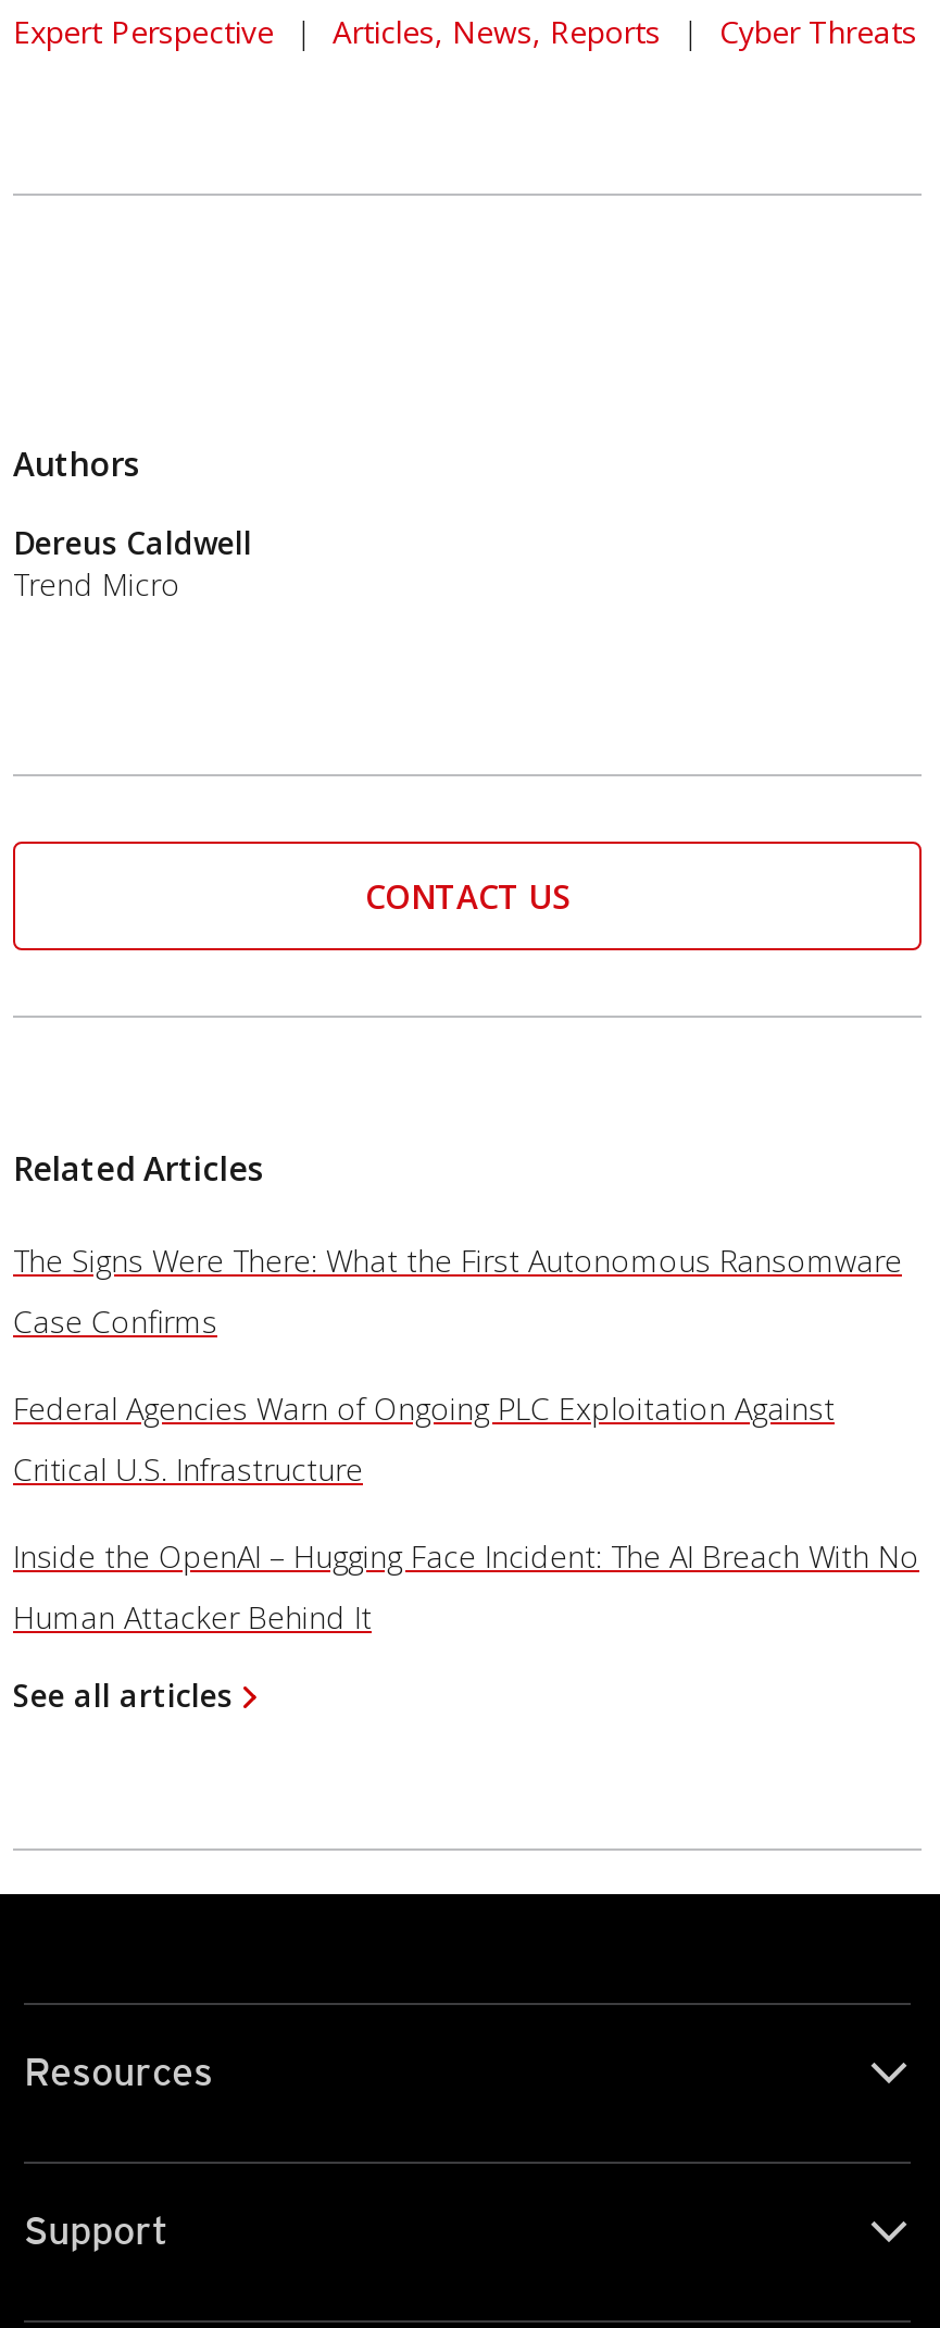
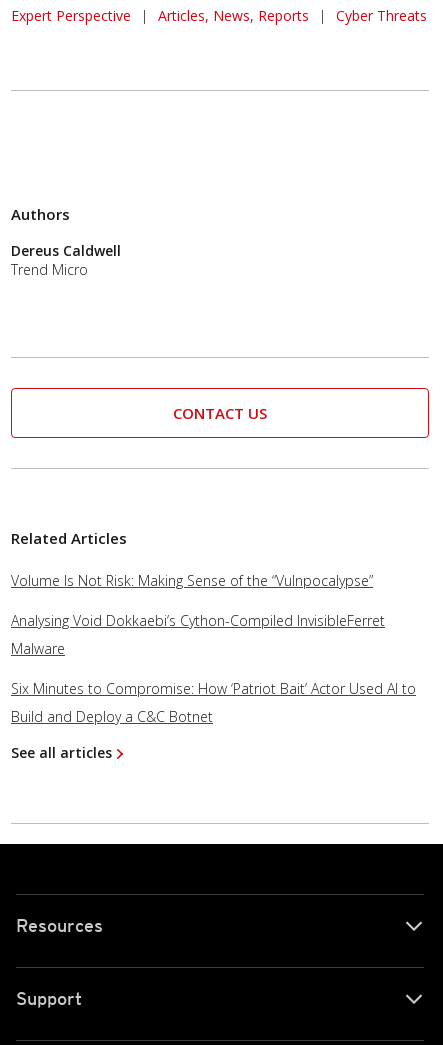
- The Signs Were There: What the First Autonomous Ransomware
- Case Confirms
- Federal Agencies Warn of Ongoing PLC Exploitation Against
- Critical U.S. Infrastructure
- Inside the OpenAI – Hugging Face Incident: The AI Breach With No
- Human Attacker Behind It
+ Volume Is Not Risk: Making Sense of the “Vulnpocalypse”
+ Analysing Void Dokkaebi’s Cython-Compiled InvisibleFerret
+ Malware
+ Six Minutes to Compromise: How ‘Patriot Bait’ Actor Used AI to
+ Build and Deploy a C&C Botnet
